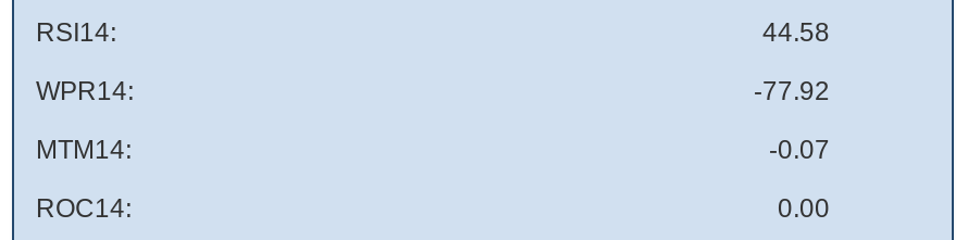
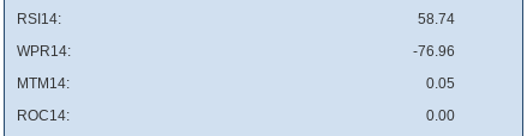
- 44.58
+ 58.74

- -77.92
+ -76.96

- -0.07
+ 0.05
